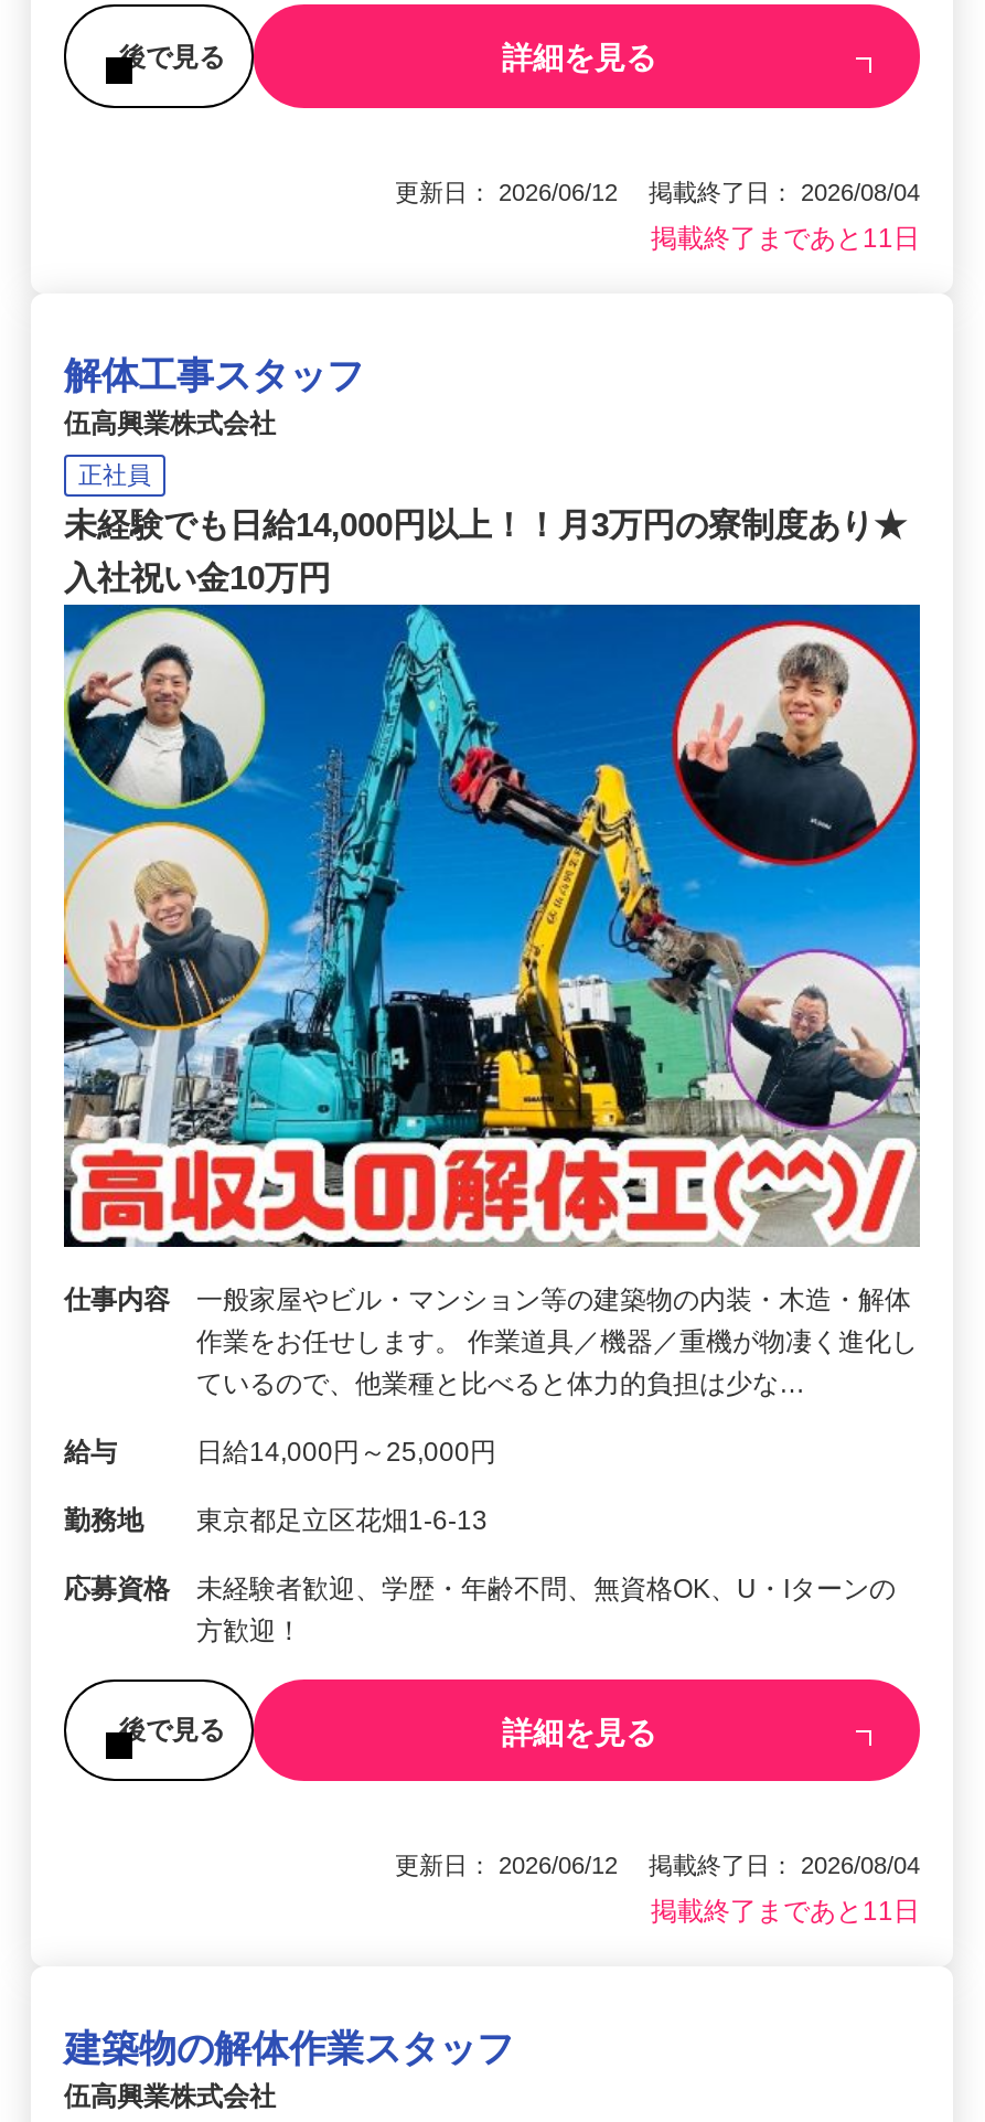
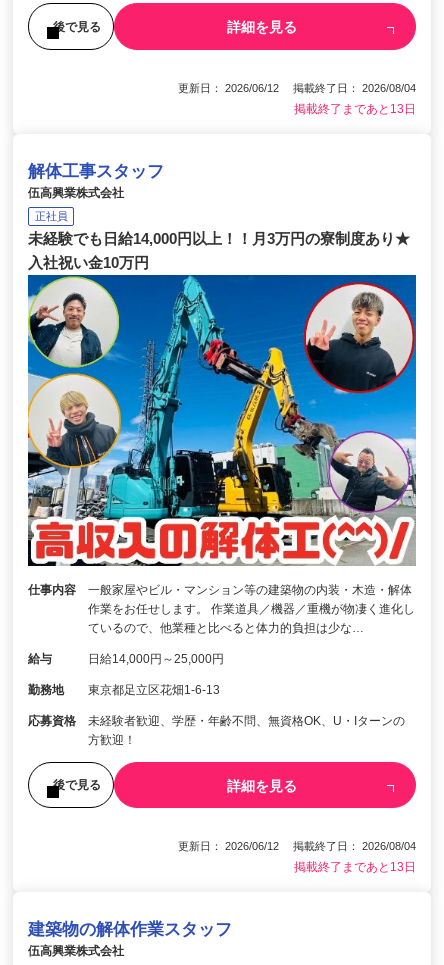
- 掲載終了まであと11日
+ 掲載終了まであと13日

- 掲載終了まであと11日
+ 掲載終了まであと13日
